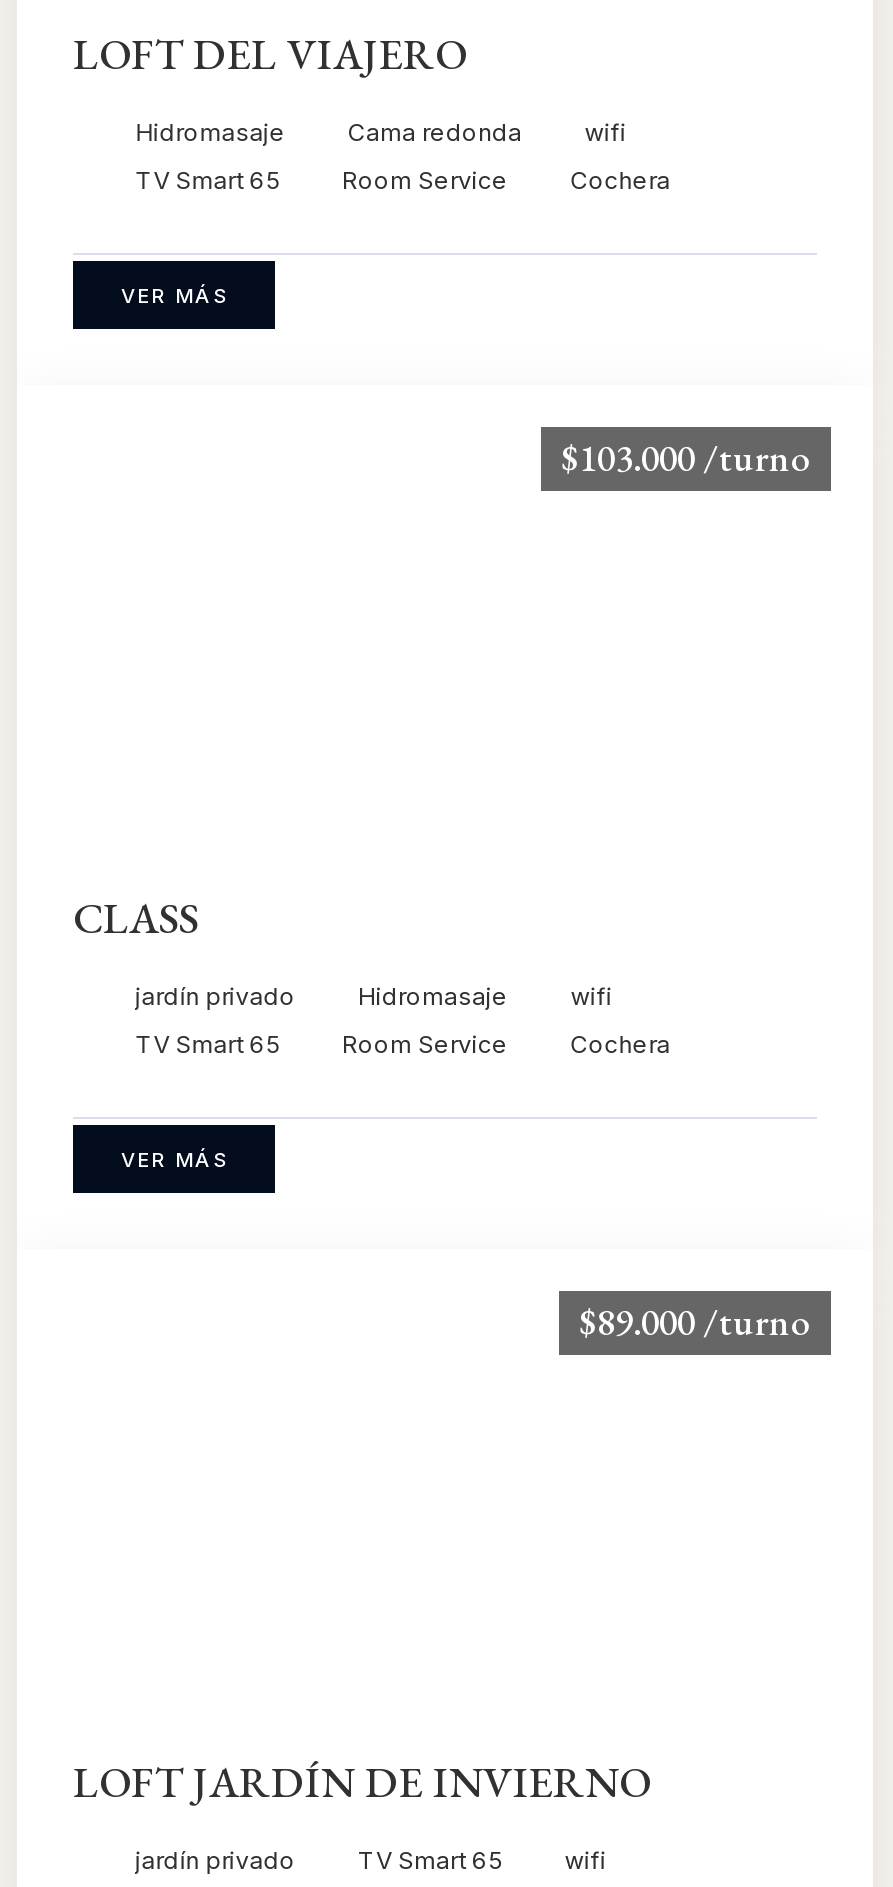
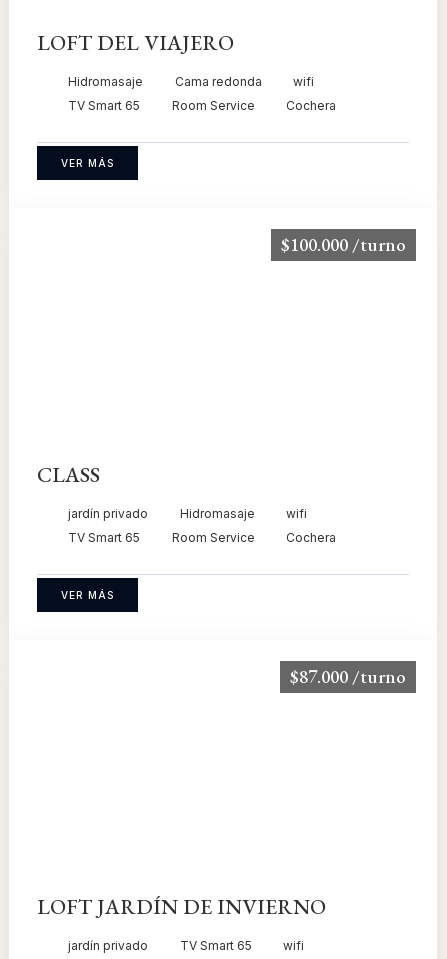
- $103.000 /turno
+ $100.000 /turno

- $89.000 /turno
+ $87.000 /turno
